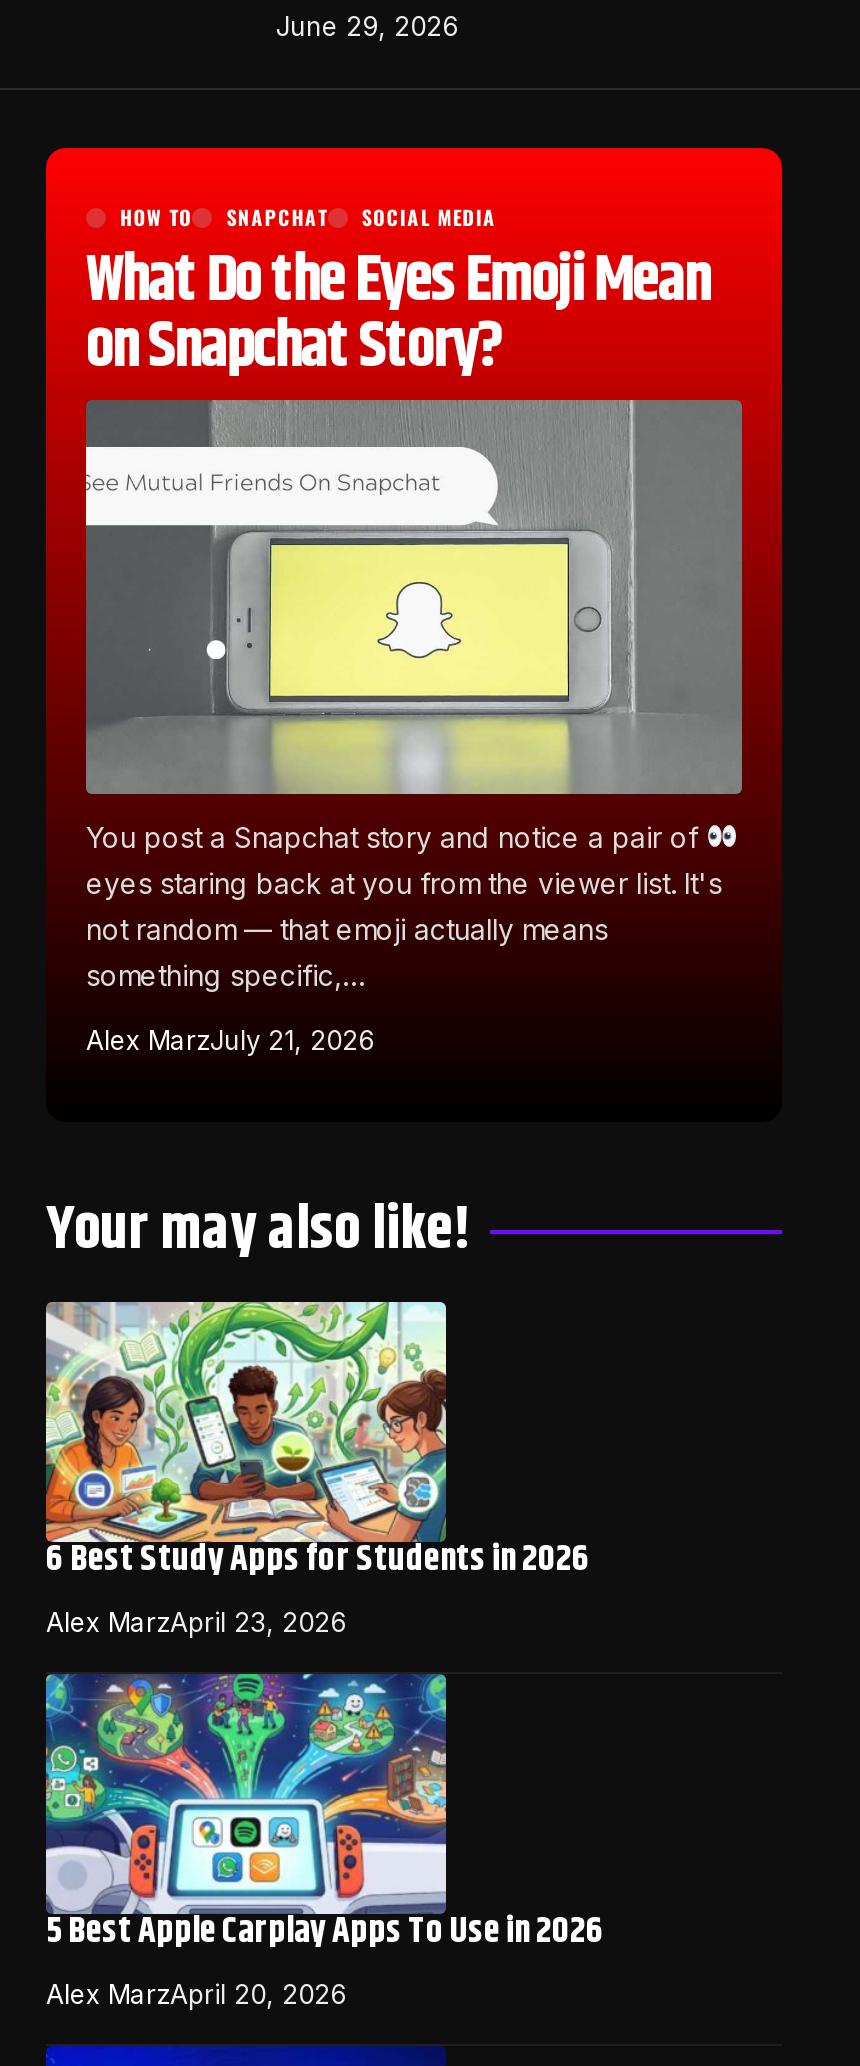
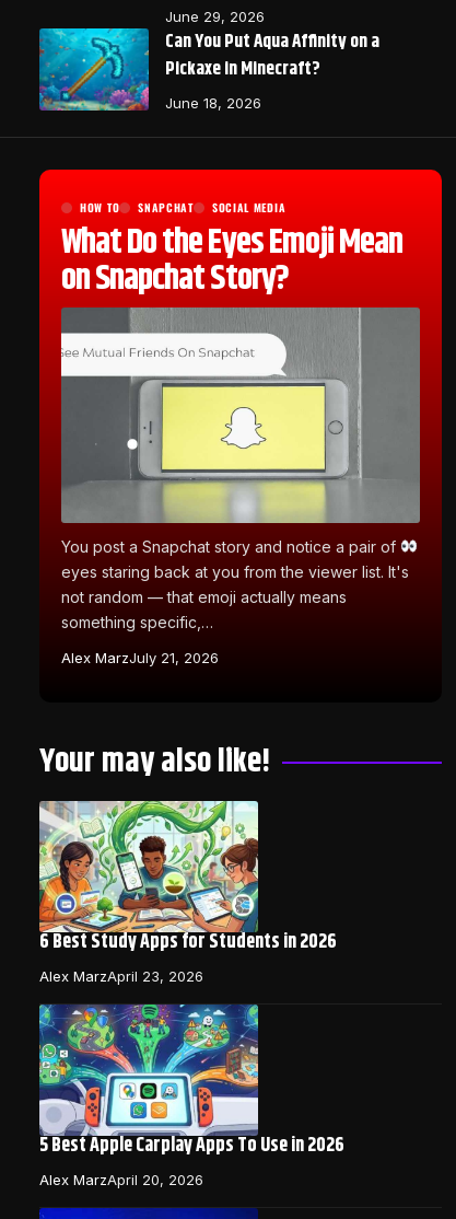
+ [image]
+ Can You Put Aqua Affinity on a
+ Pickaxe in Minecraft?
+ June 18, 2026
